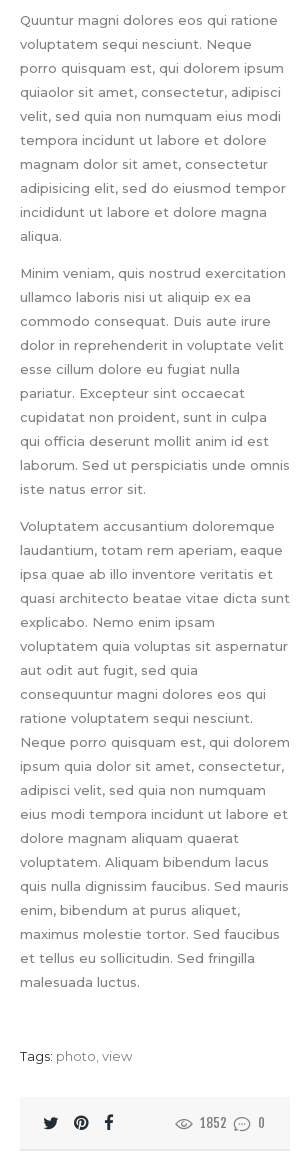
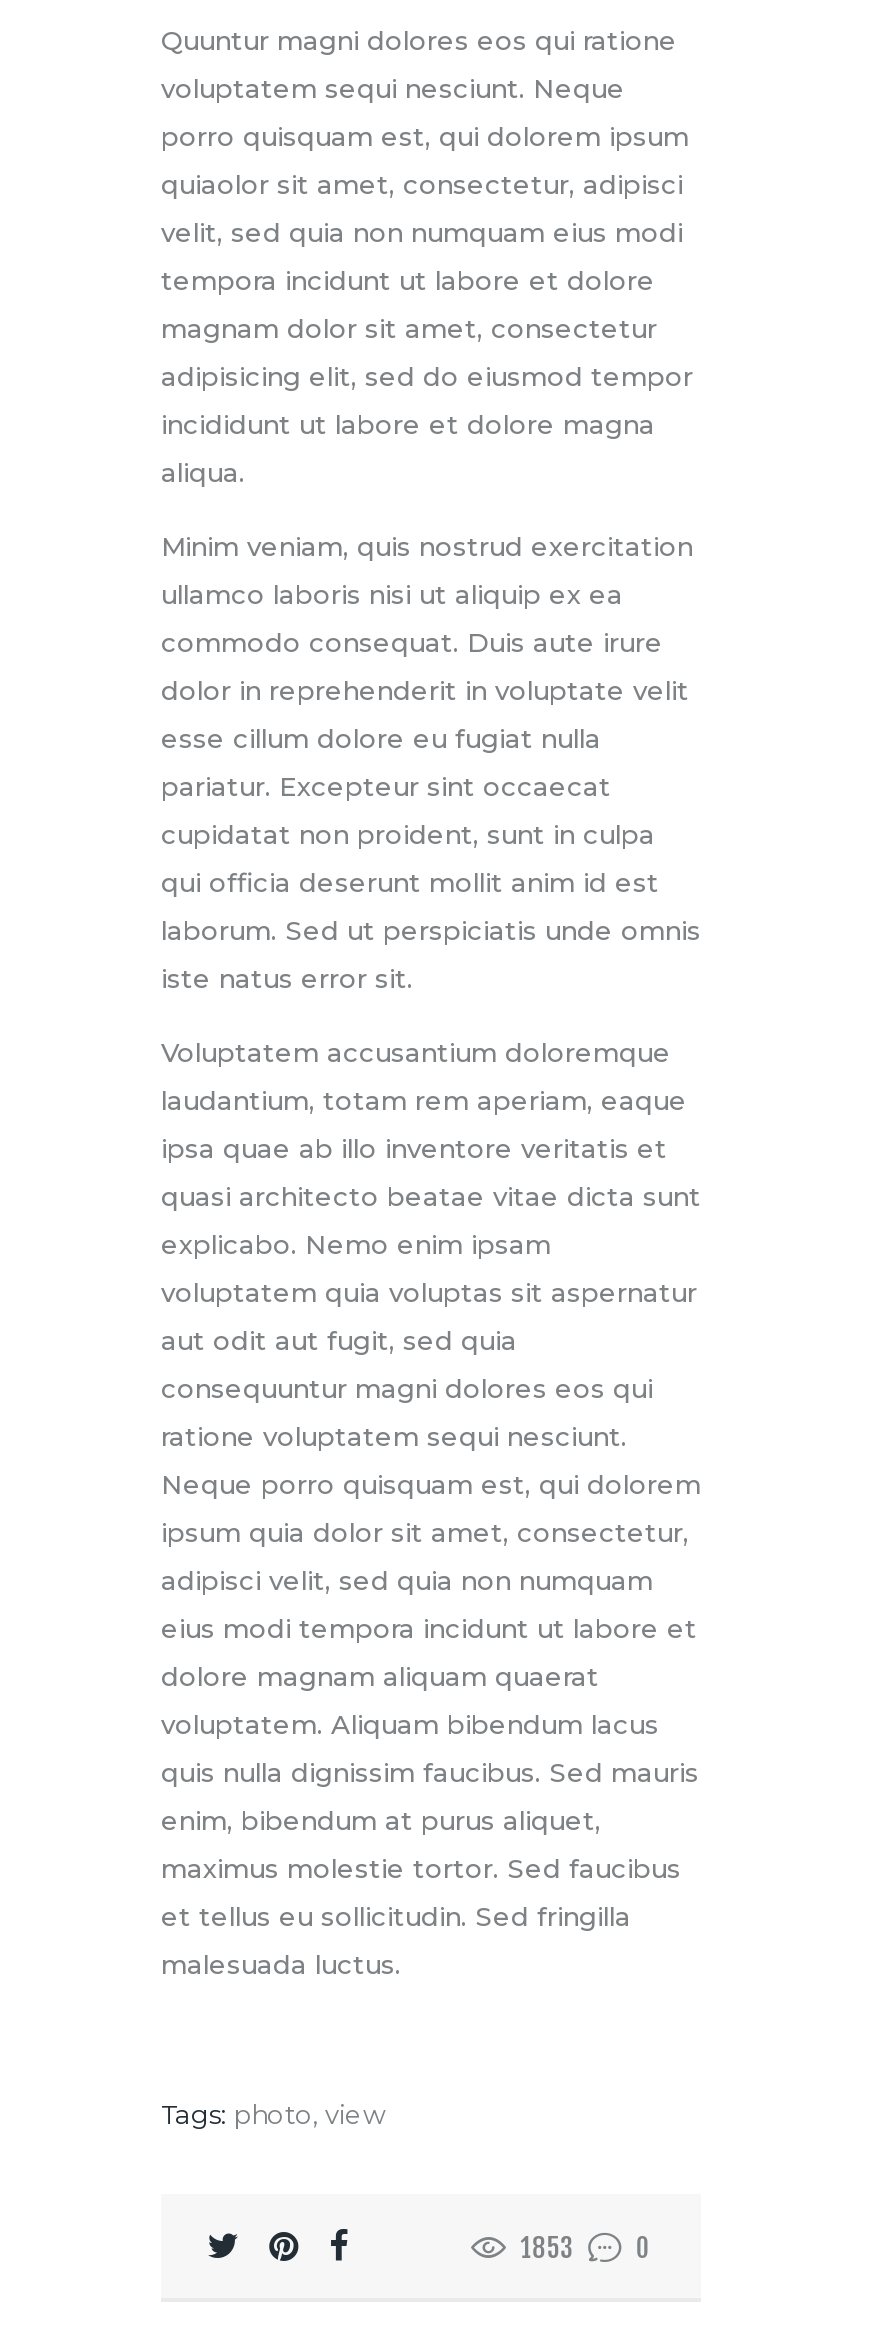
- 1852 0
+ 1853 0
